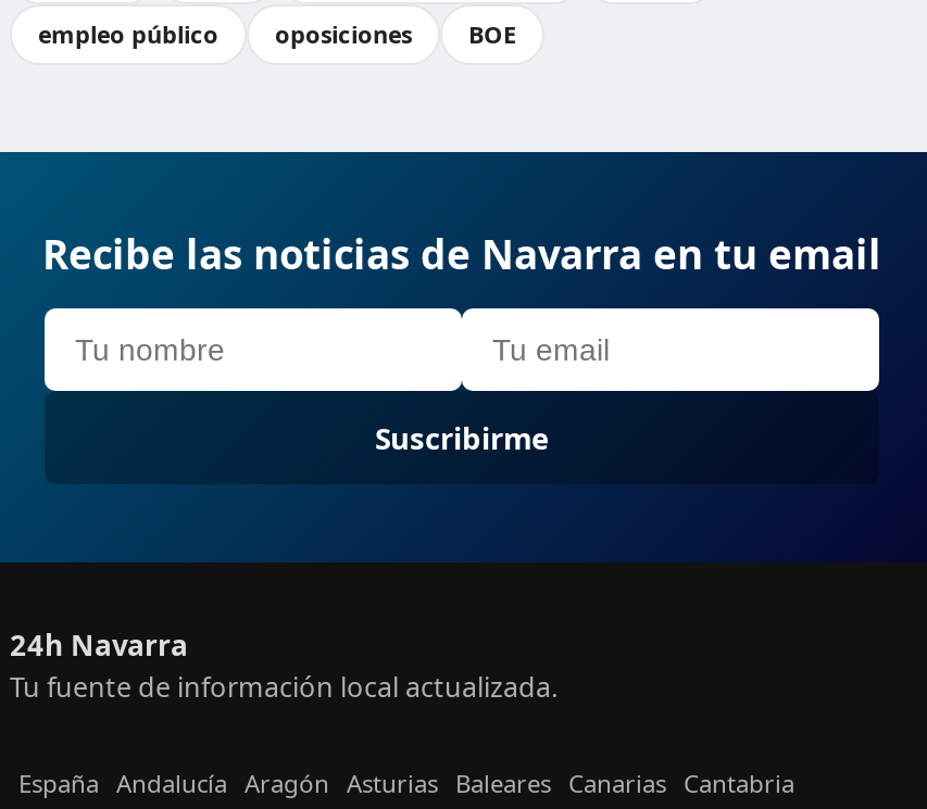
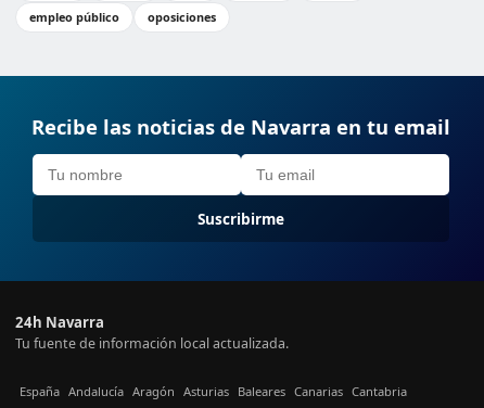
- BOE
